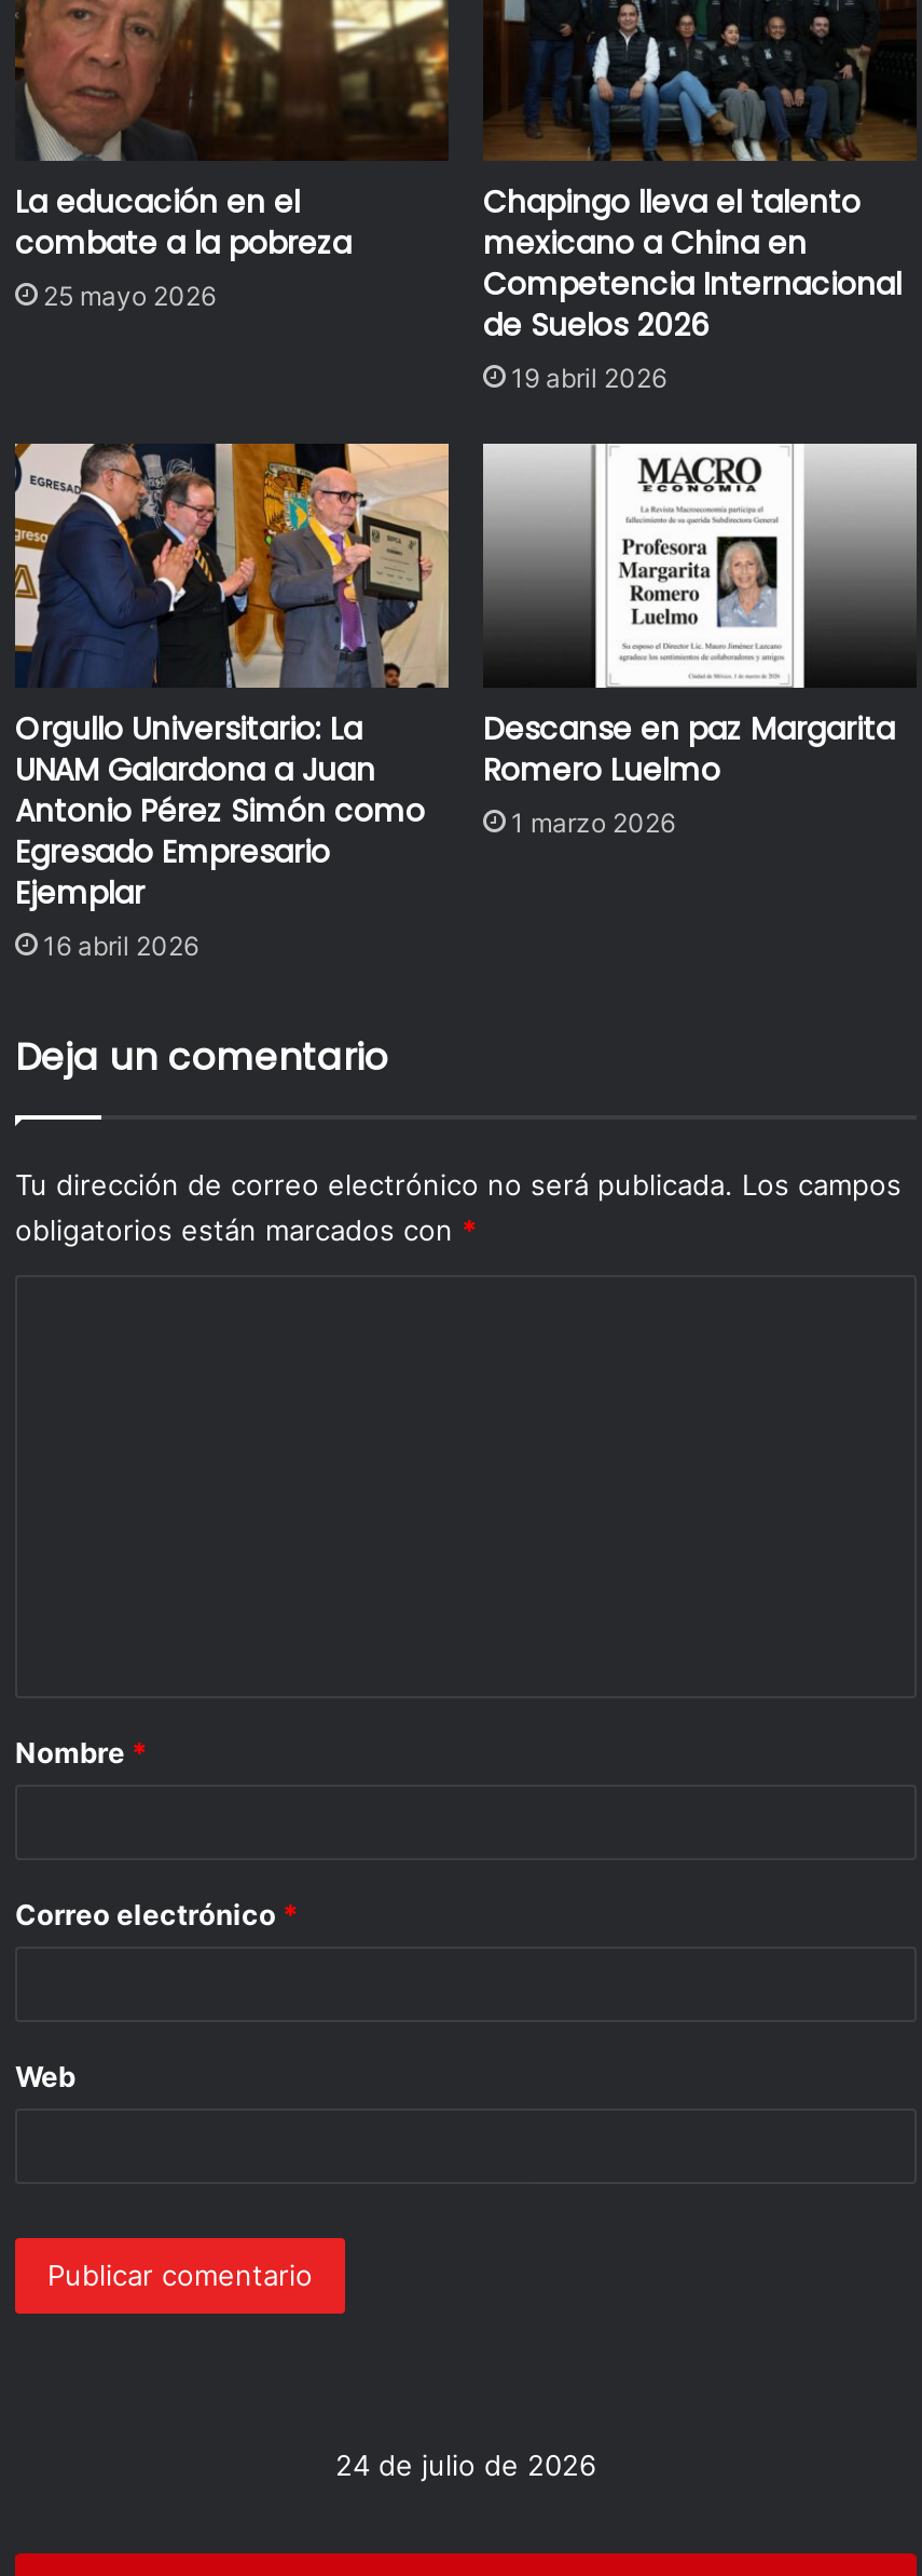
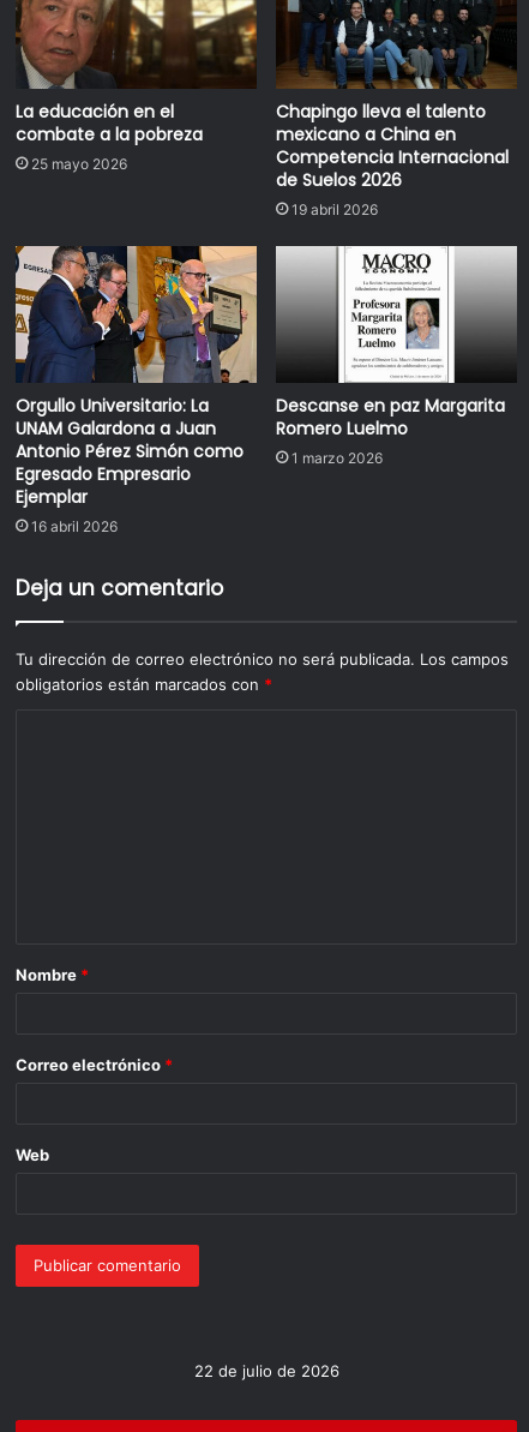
- 24 de julio de 2026
+ 22 de julio de 2026
